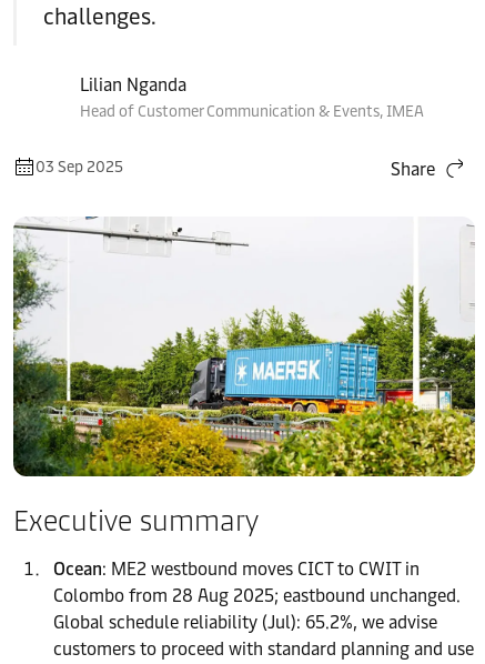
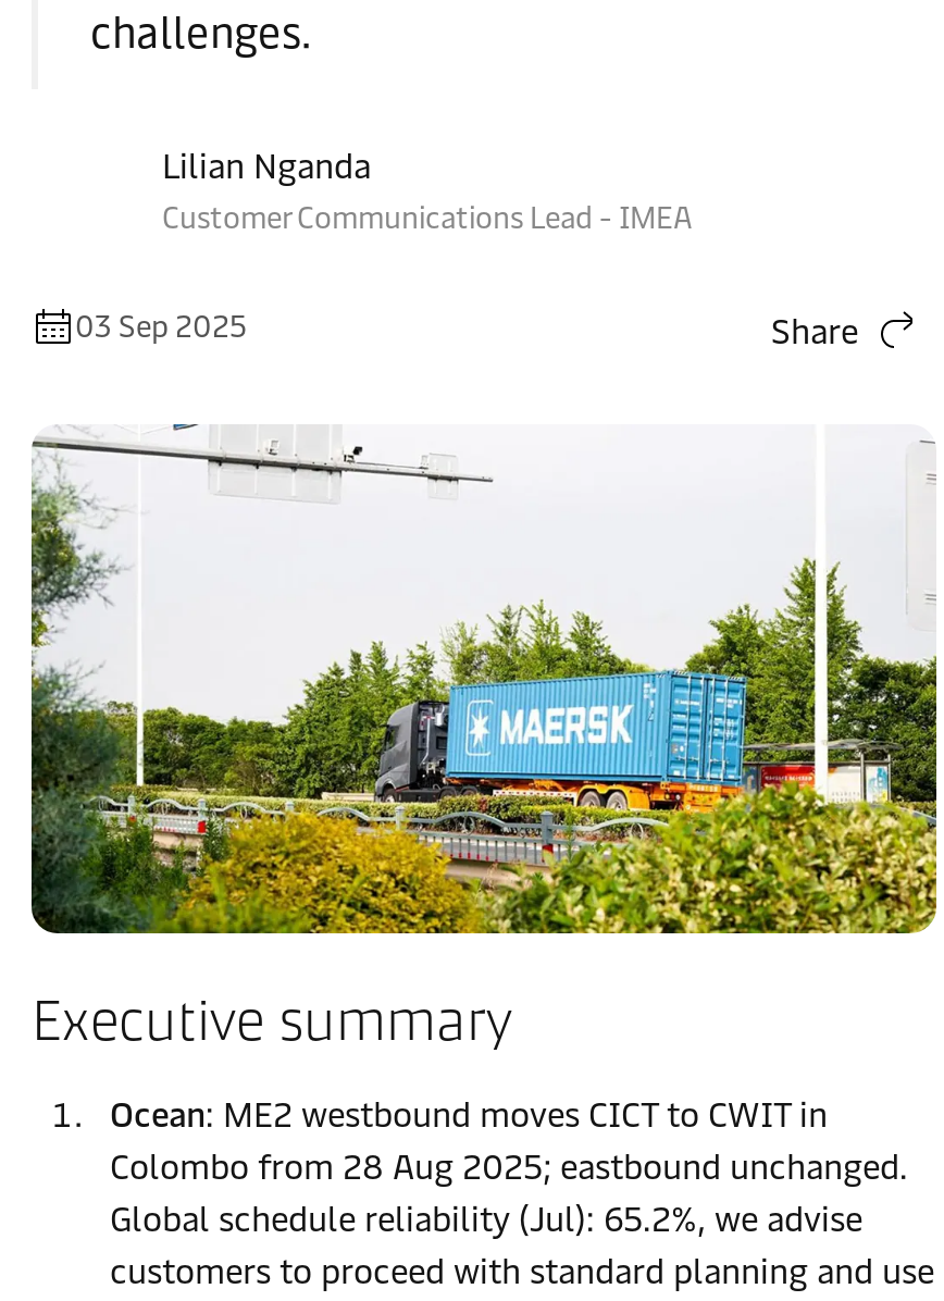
- Head of Customer Communication & Events, IMEA
+ Customer Communications Lead - IMEA
